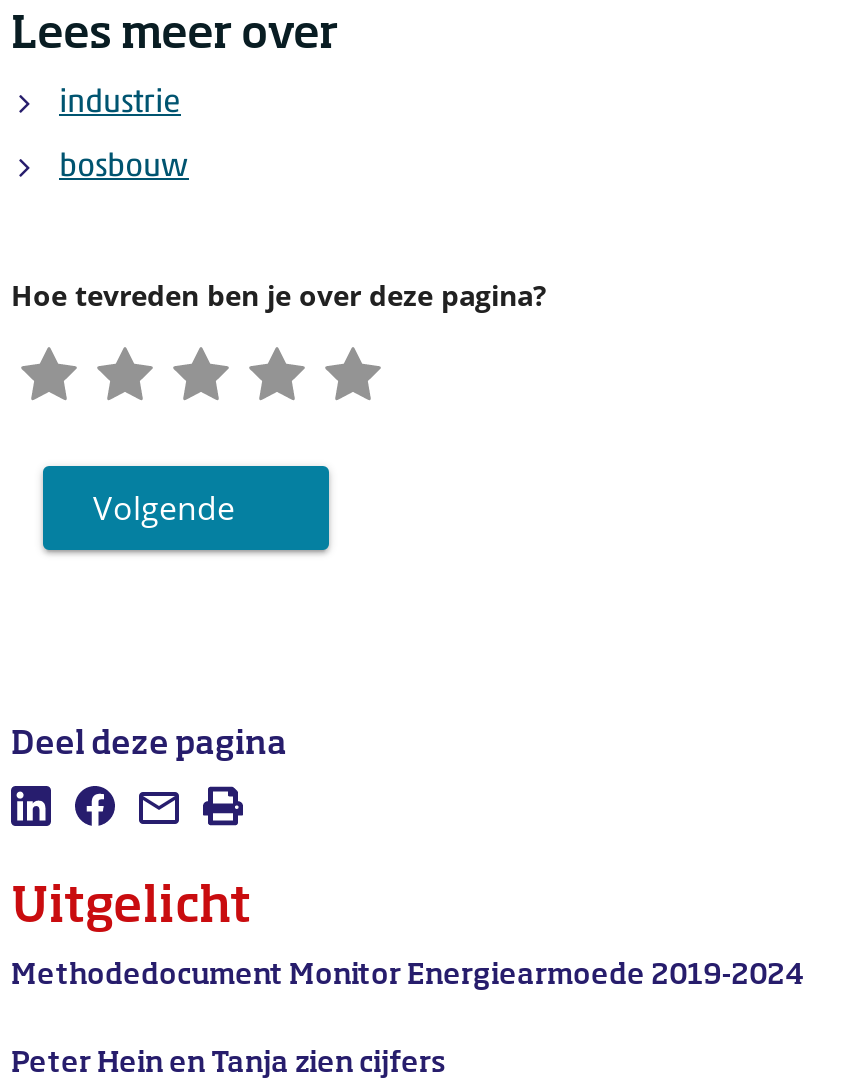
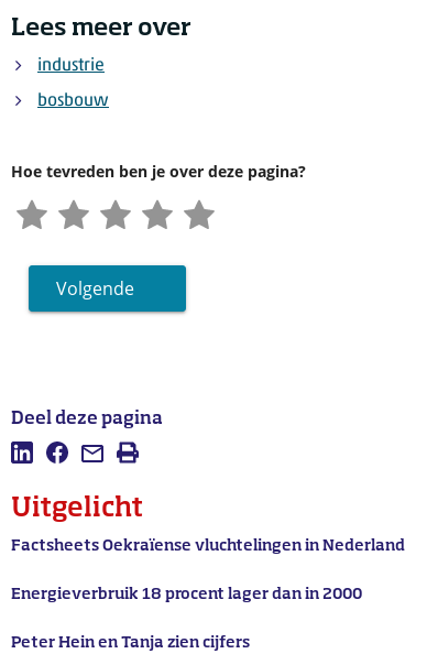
- Methodedocument Monitor Energiearmoede 2019-2024
+ Factsheets Oekraïense vluchtelingen in Nederland
+ Energieverbruik 18 procent lager dan in 2000
